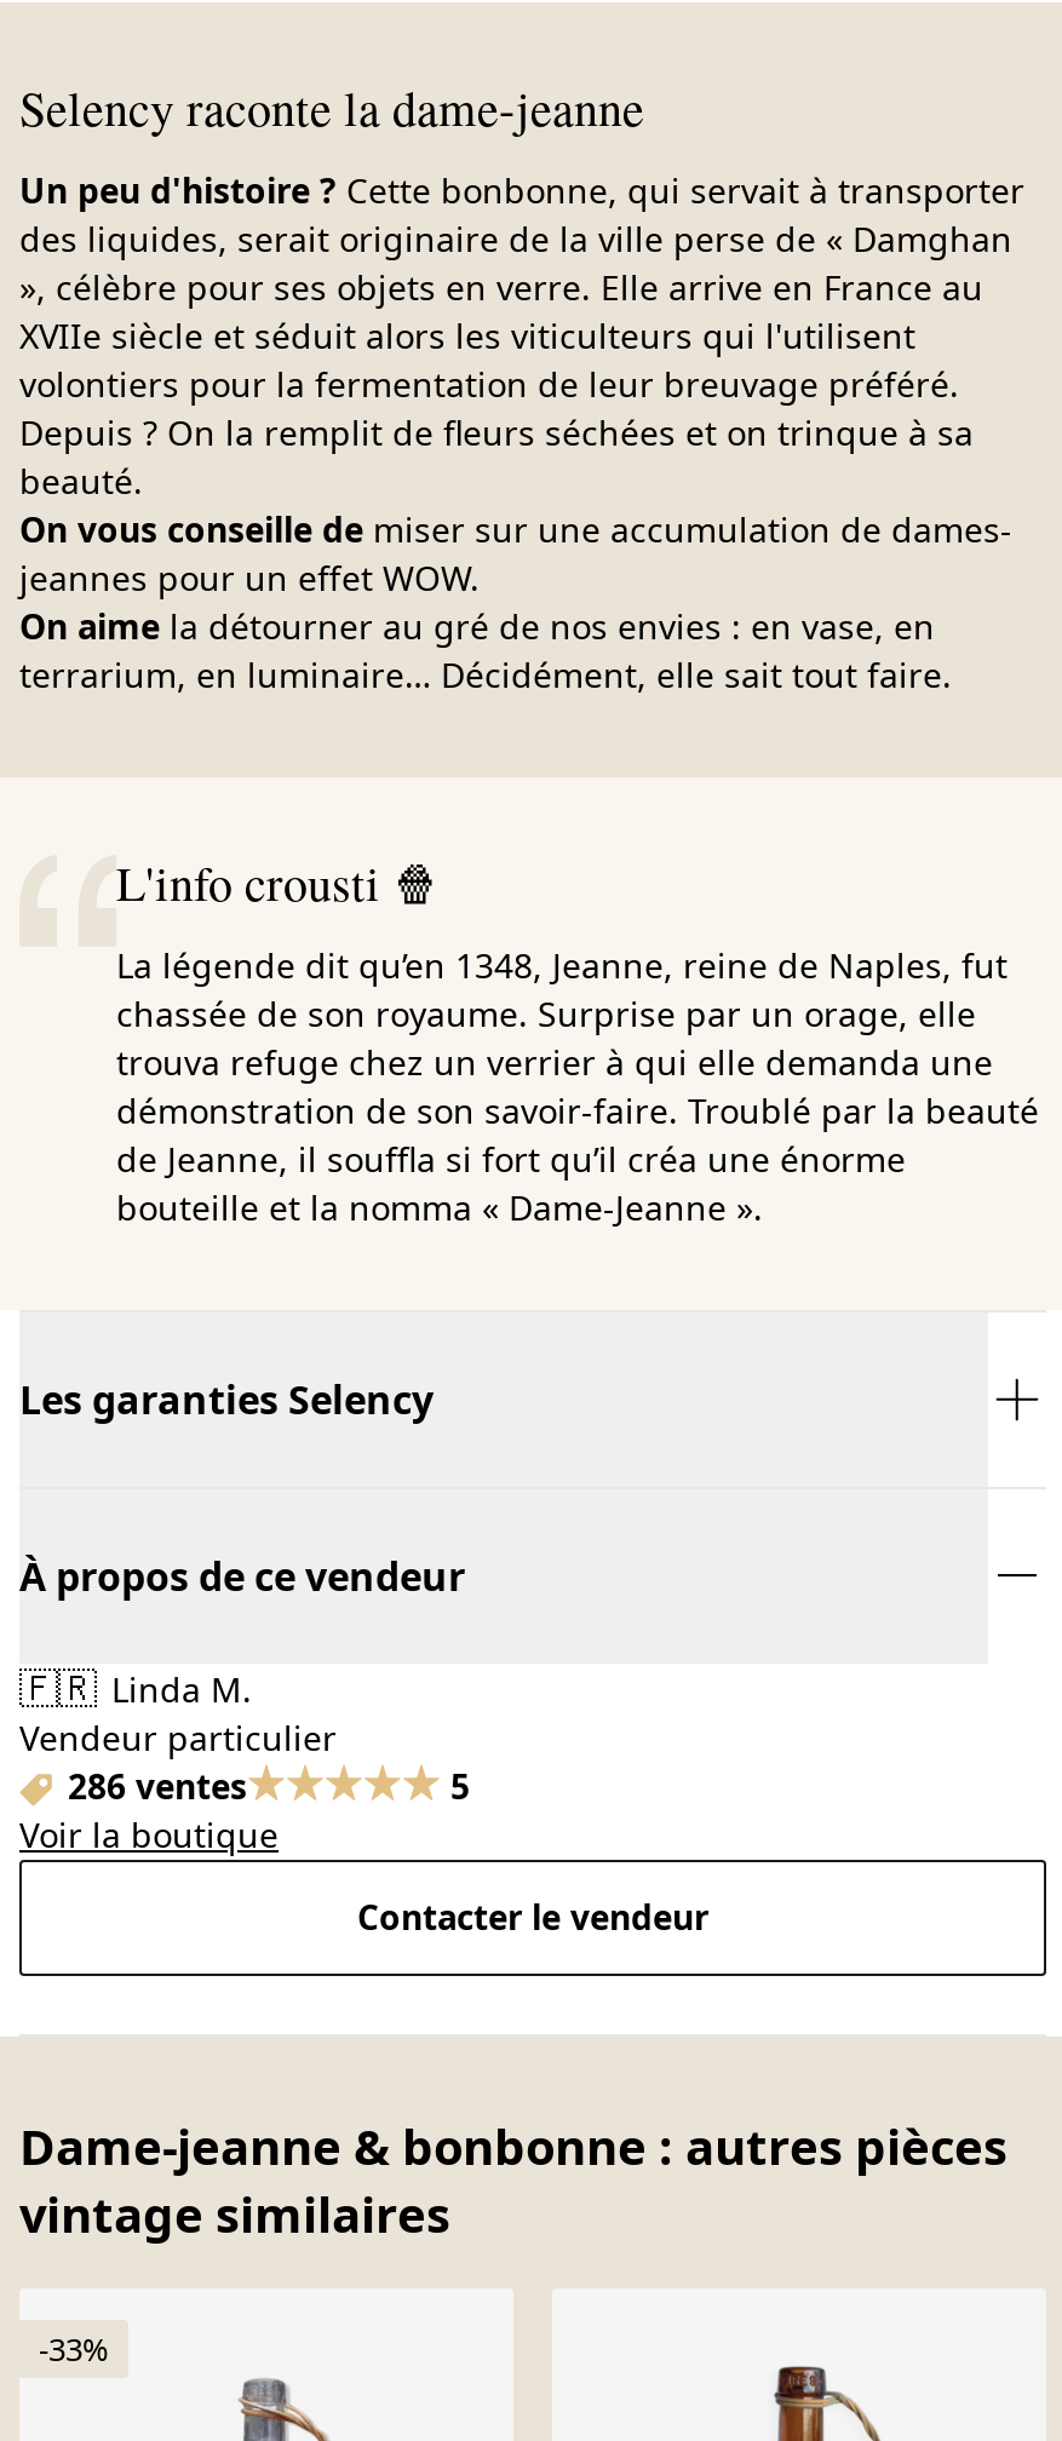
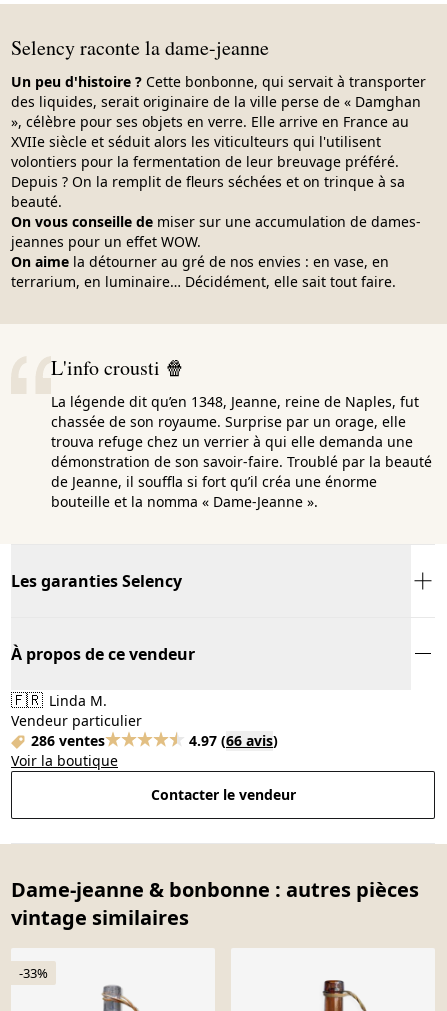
- 5
+ 4.97 (66 avis)
